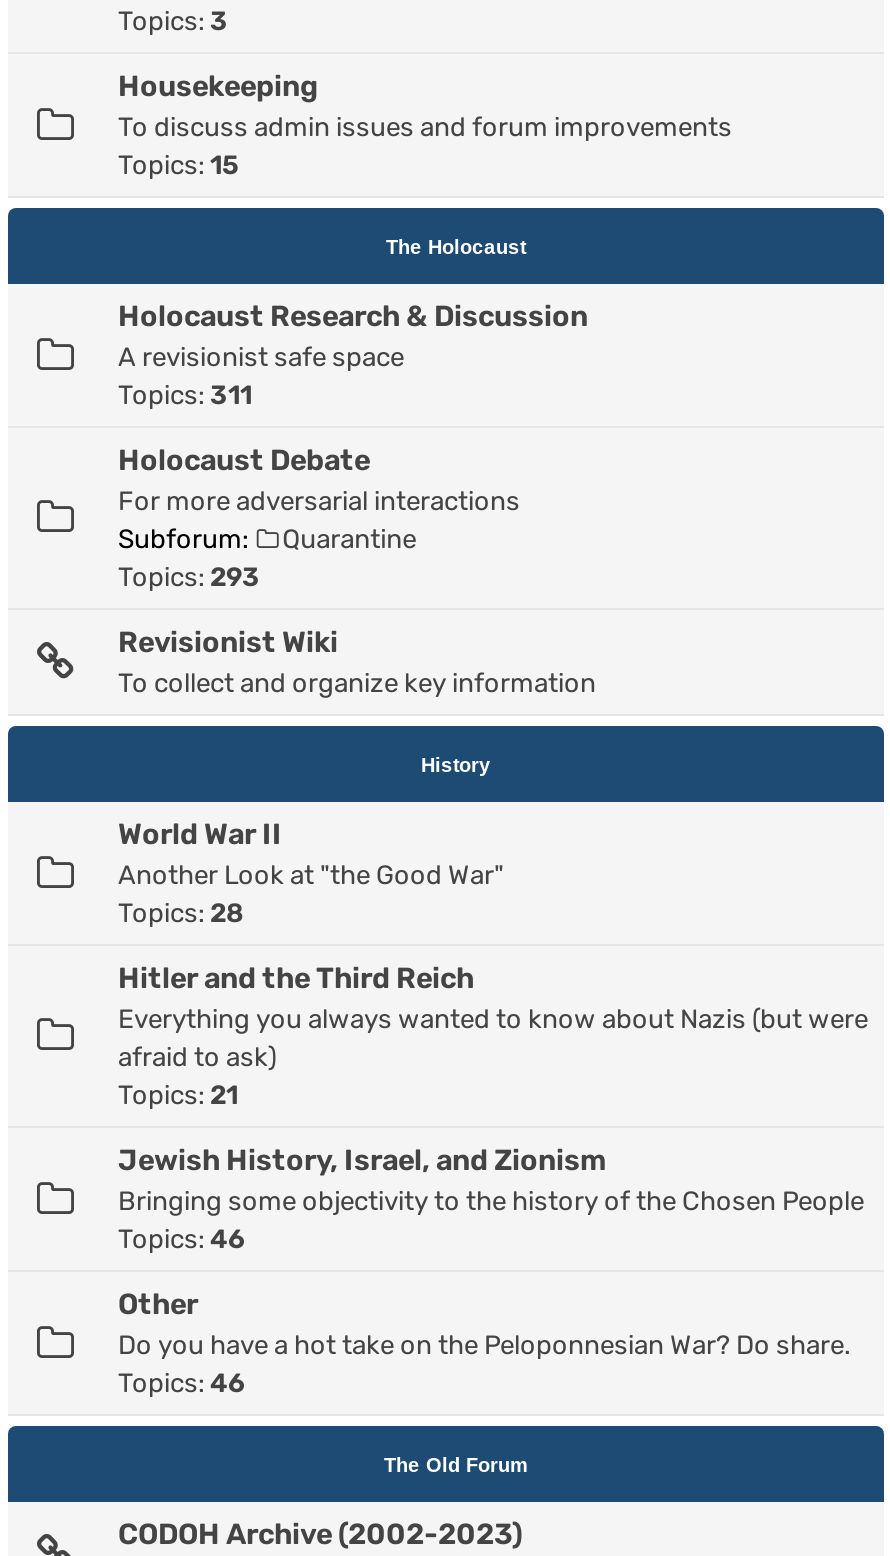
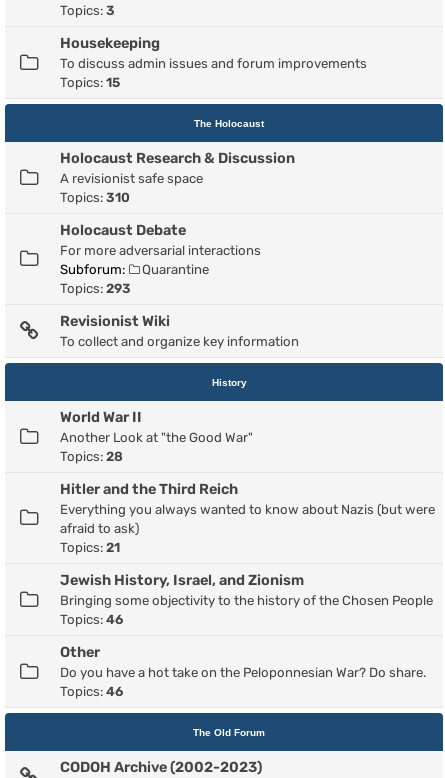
- Topics: 311
+ Topics: 310
